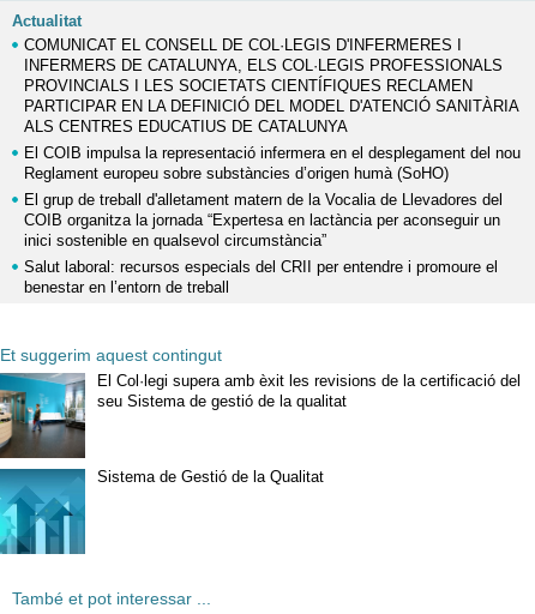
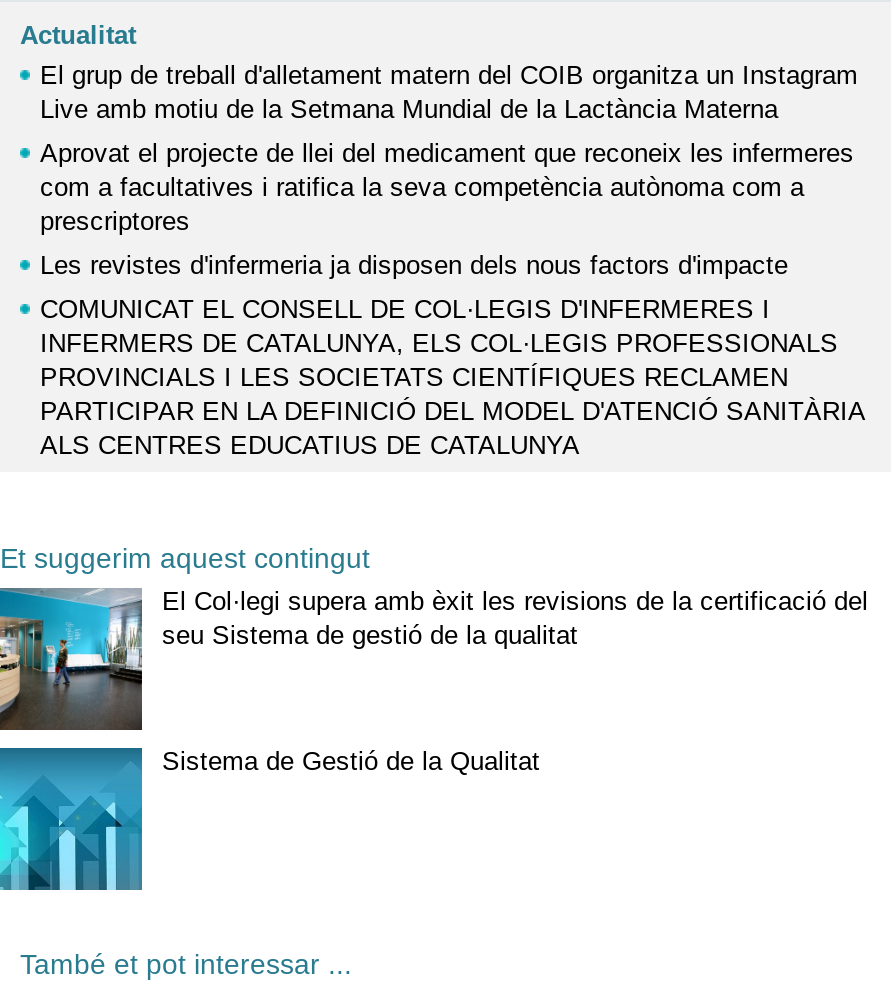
+ El grup de treball d'alletament matern del COIB organitza un Instagram
+ Live amb motiu de la Setmana Mundial de la Lactància Materna
+ Aprovat el projecte de llei del medicament que reconeix les infermeres
+ com a facultatives i ratifica la seva competència autònoma com a
+ prescriptores
+ Les revistes d'infermeria ja disposen dels nous factors d'impacte

moved down: COMUNICAT EL CONSELL DE COL·LEGIS D'INFERMERES I | INFERMERS DE CATALUNYA, ELS COL·LEGIS PROFESSIONALS | PROVINCIALS I LES SOCIETATS CIENTÍFIQUES RECLAMEN | PARTICIPAR EN LA DEFINICIÓ DEL MODEL D'ATENCIÓ SANITÀRIA | ALS CENTRES EDUCATIUS DE CATALUNYA

- El COIB impulsa la representació infermera en el desplegament del nou
- Reglament europeu sobre substàncies d’origen humà (SoHO)
- El grup de treball d'alletament matern de la Vocalia de Llevadores del
- COIB organitza la jornada “Expertesa en lactància per aconseguir un
- inici sostenible en qualsevol circumstància”
- Salut laboral: recursos especials del CRII per entendre i promoure el
- benestar en l’entorn de treball
